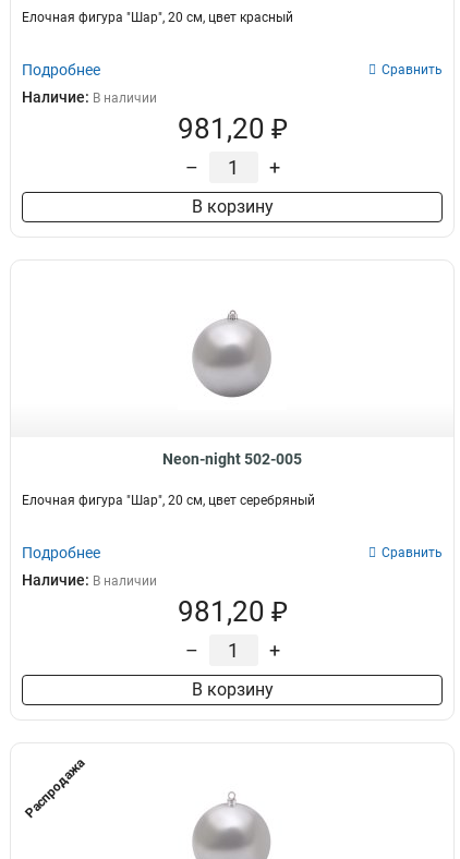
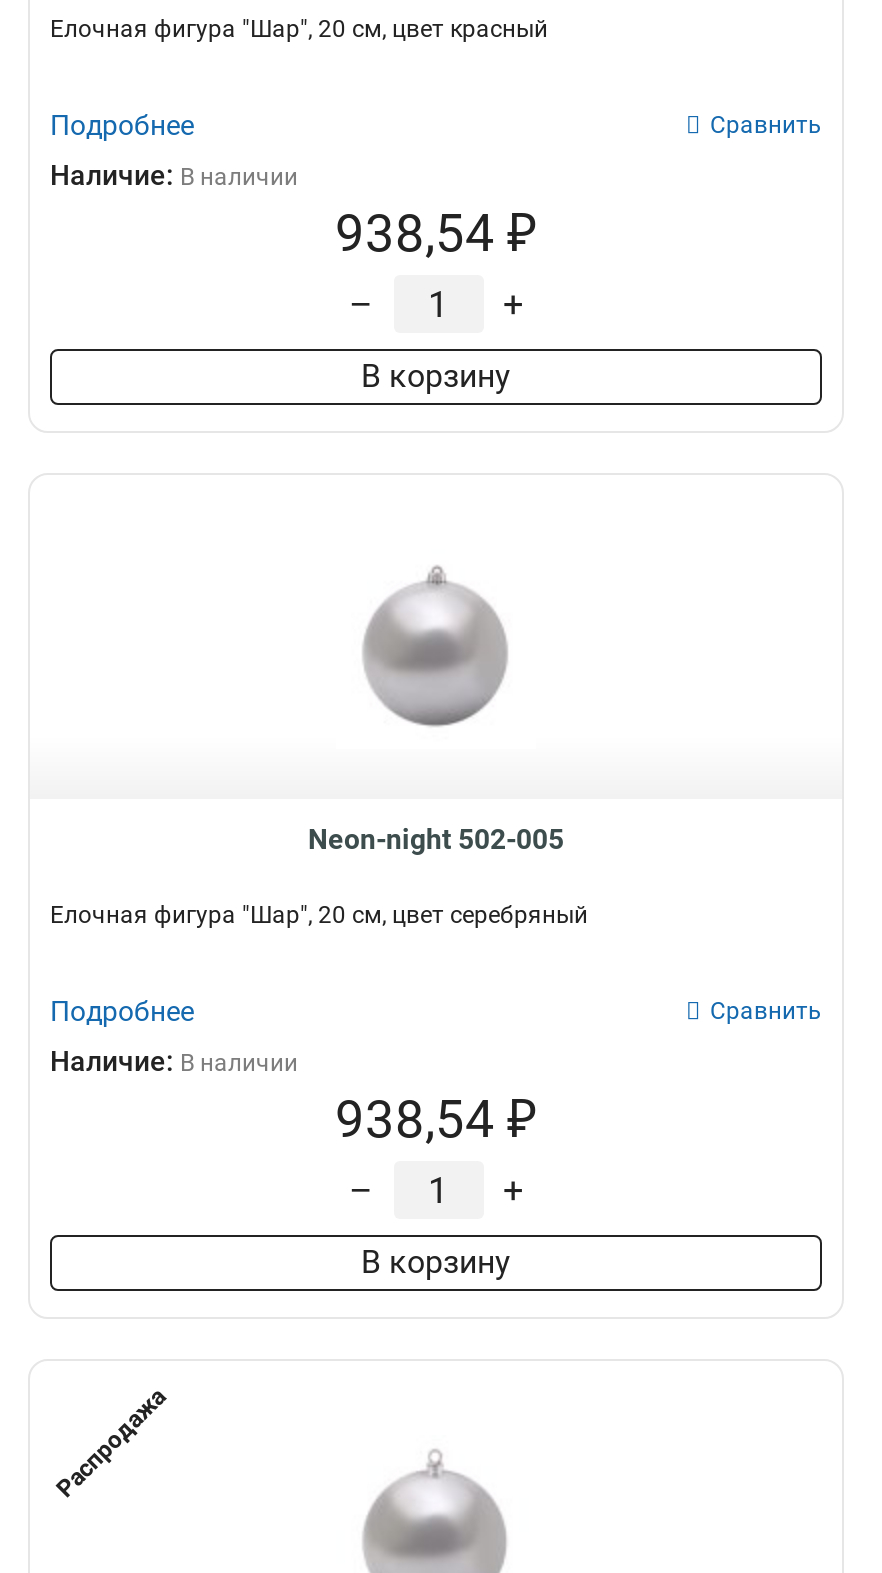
- 981,20 ₽
+ 938,54 ₽

- 981,20 ₽
+ 938,54 ₽
